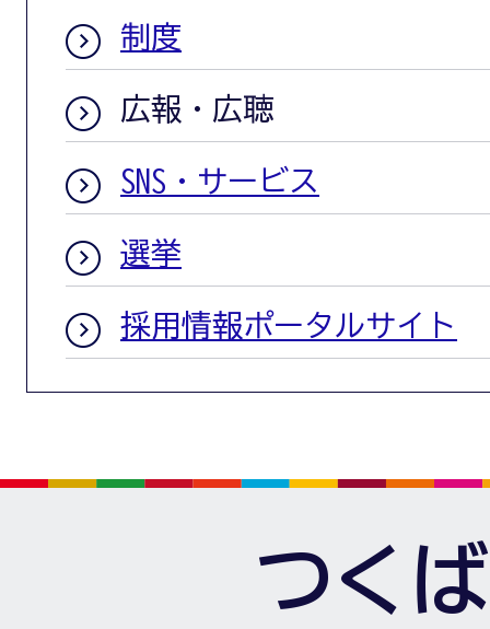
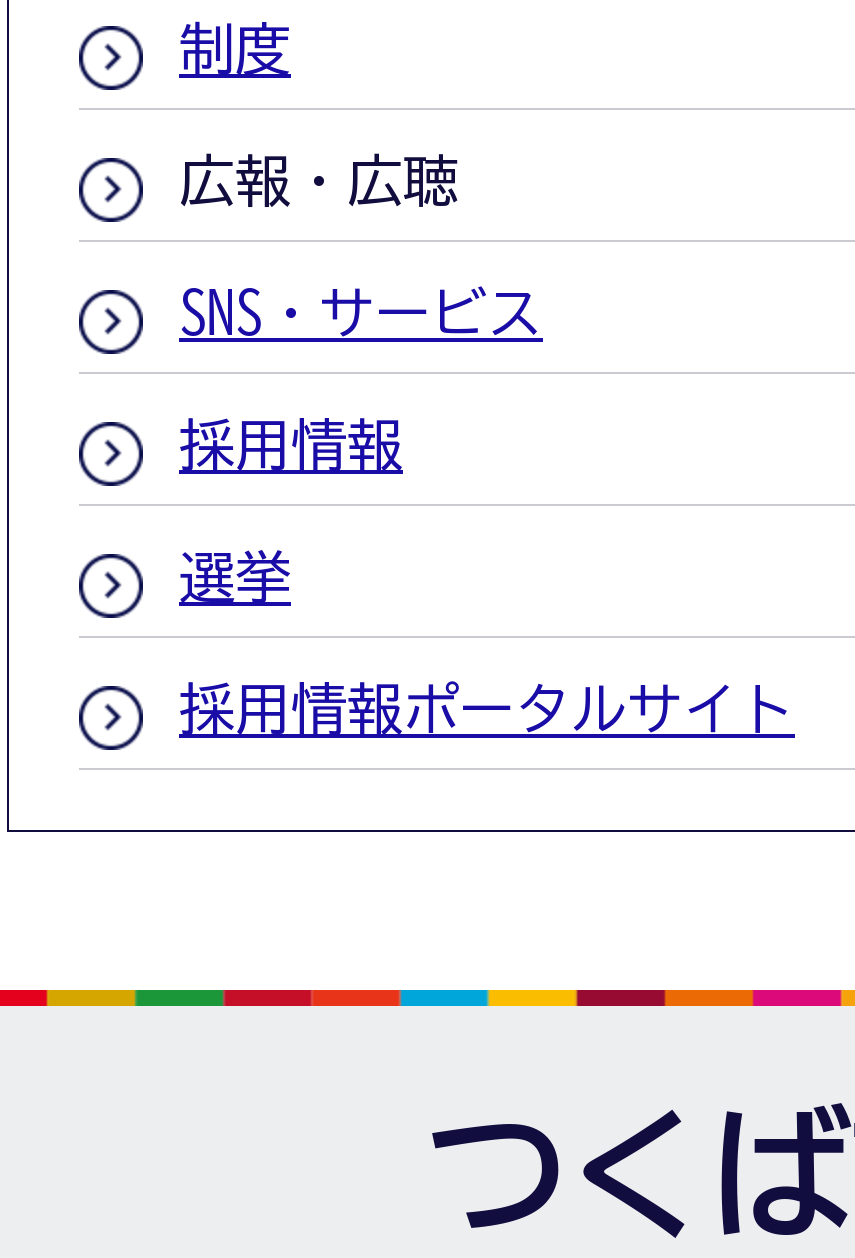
+ 採用情報
